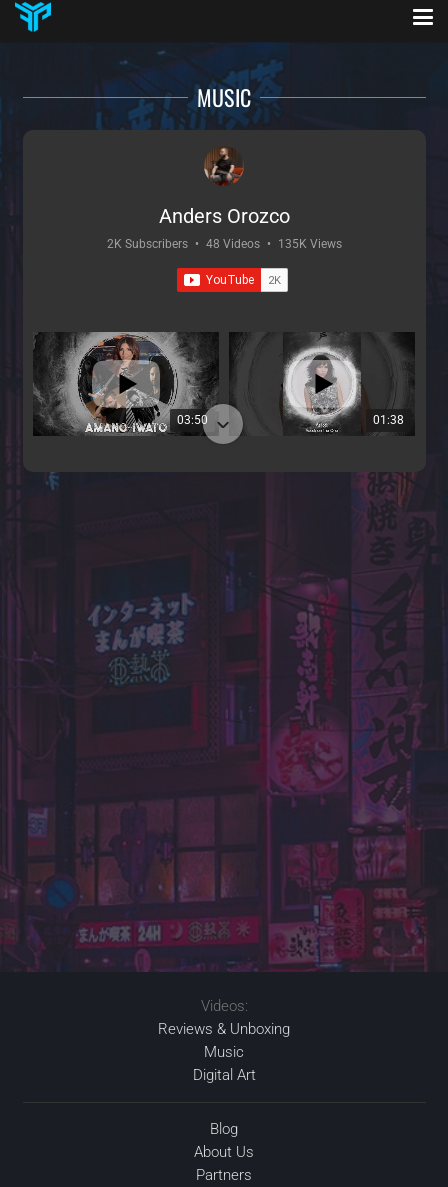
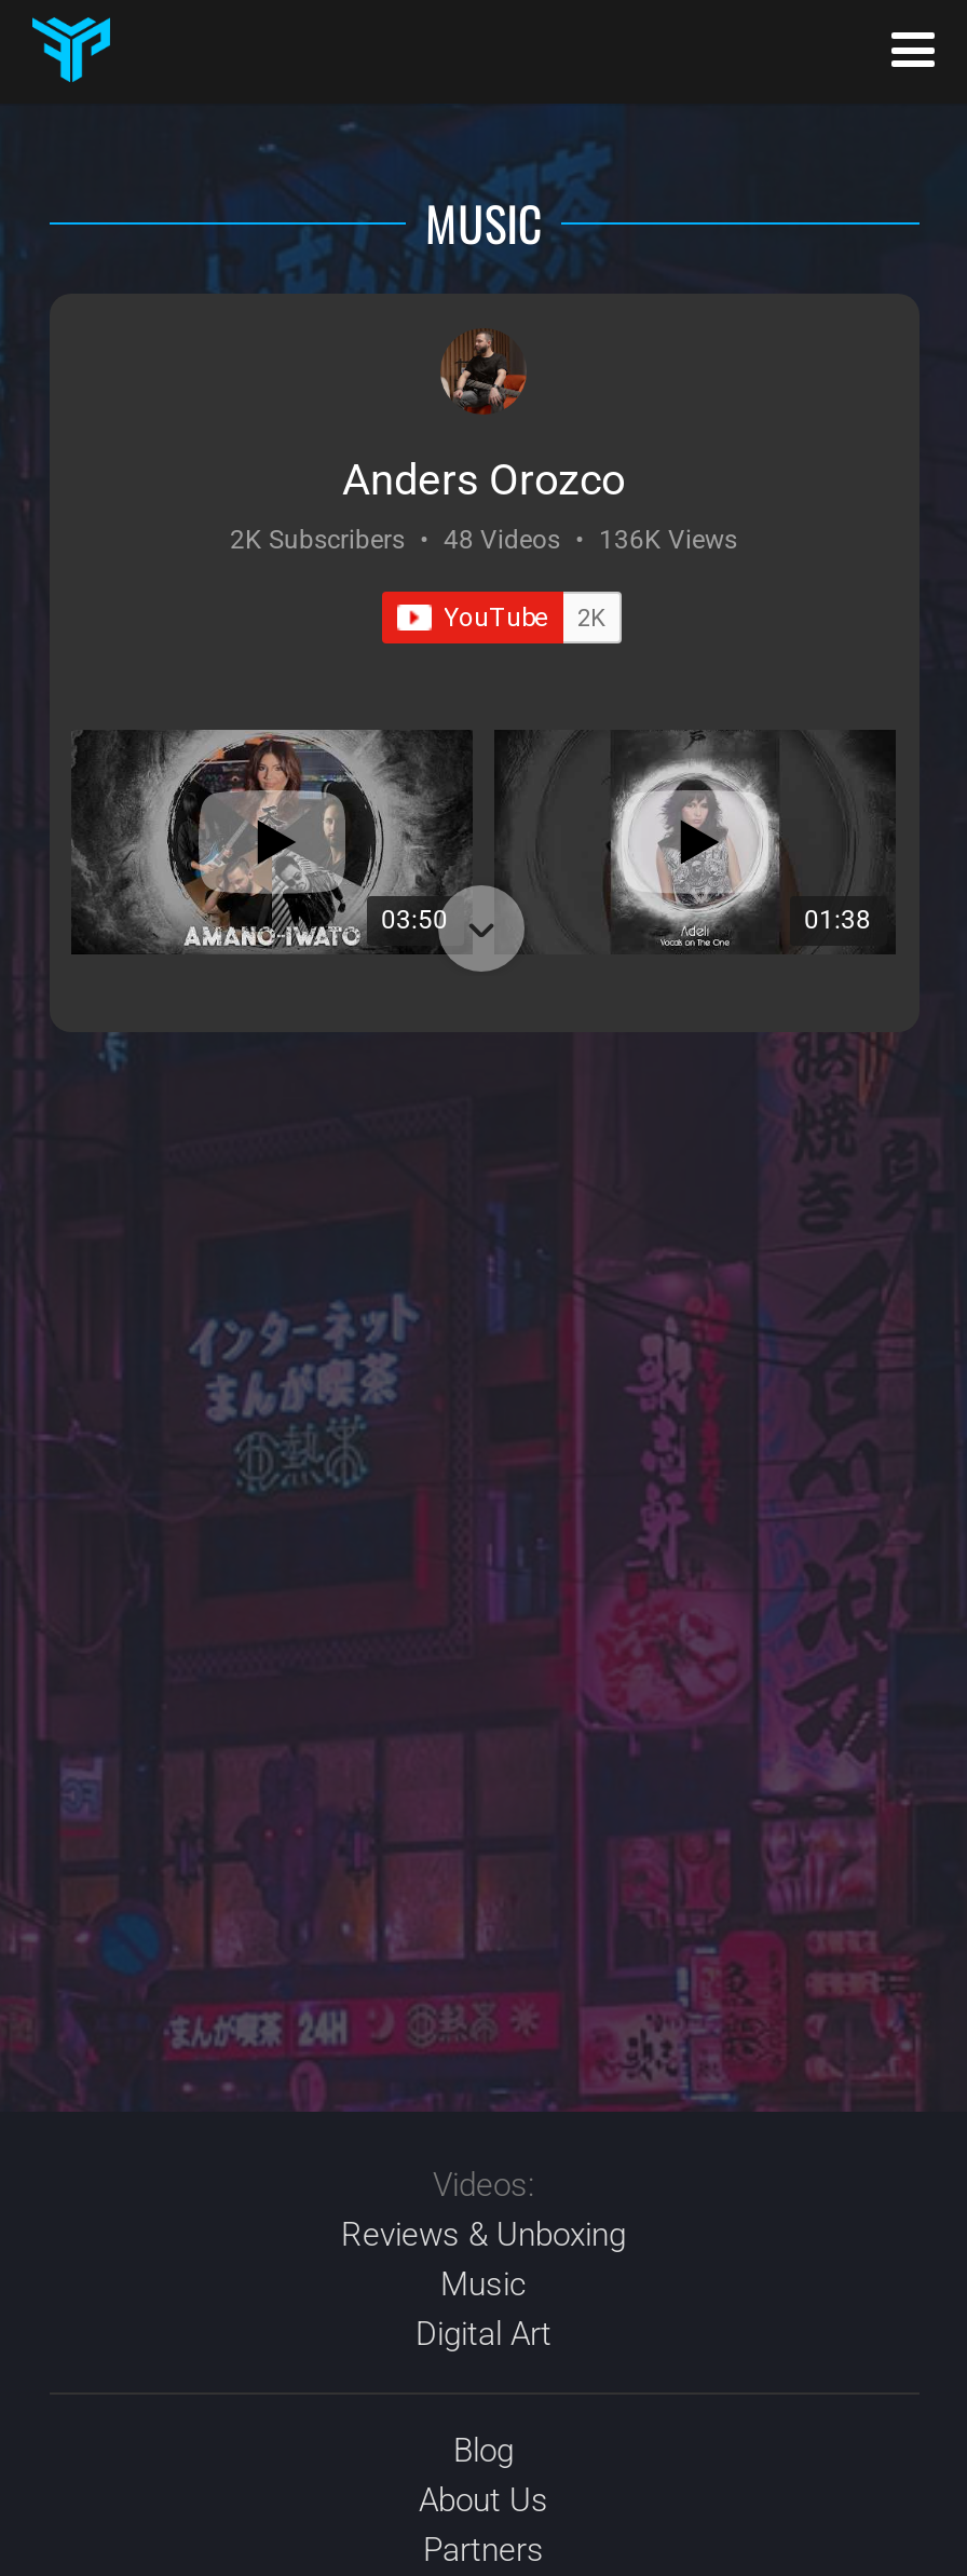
- 2K Subscribers • 48 Videos • 135K Views
+ 2K Subscribers • 48 Videos • 136K Views
